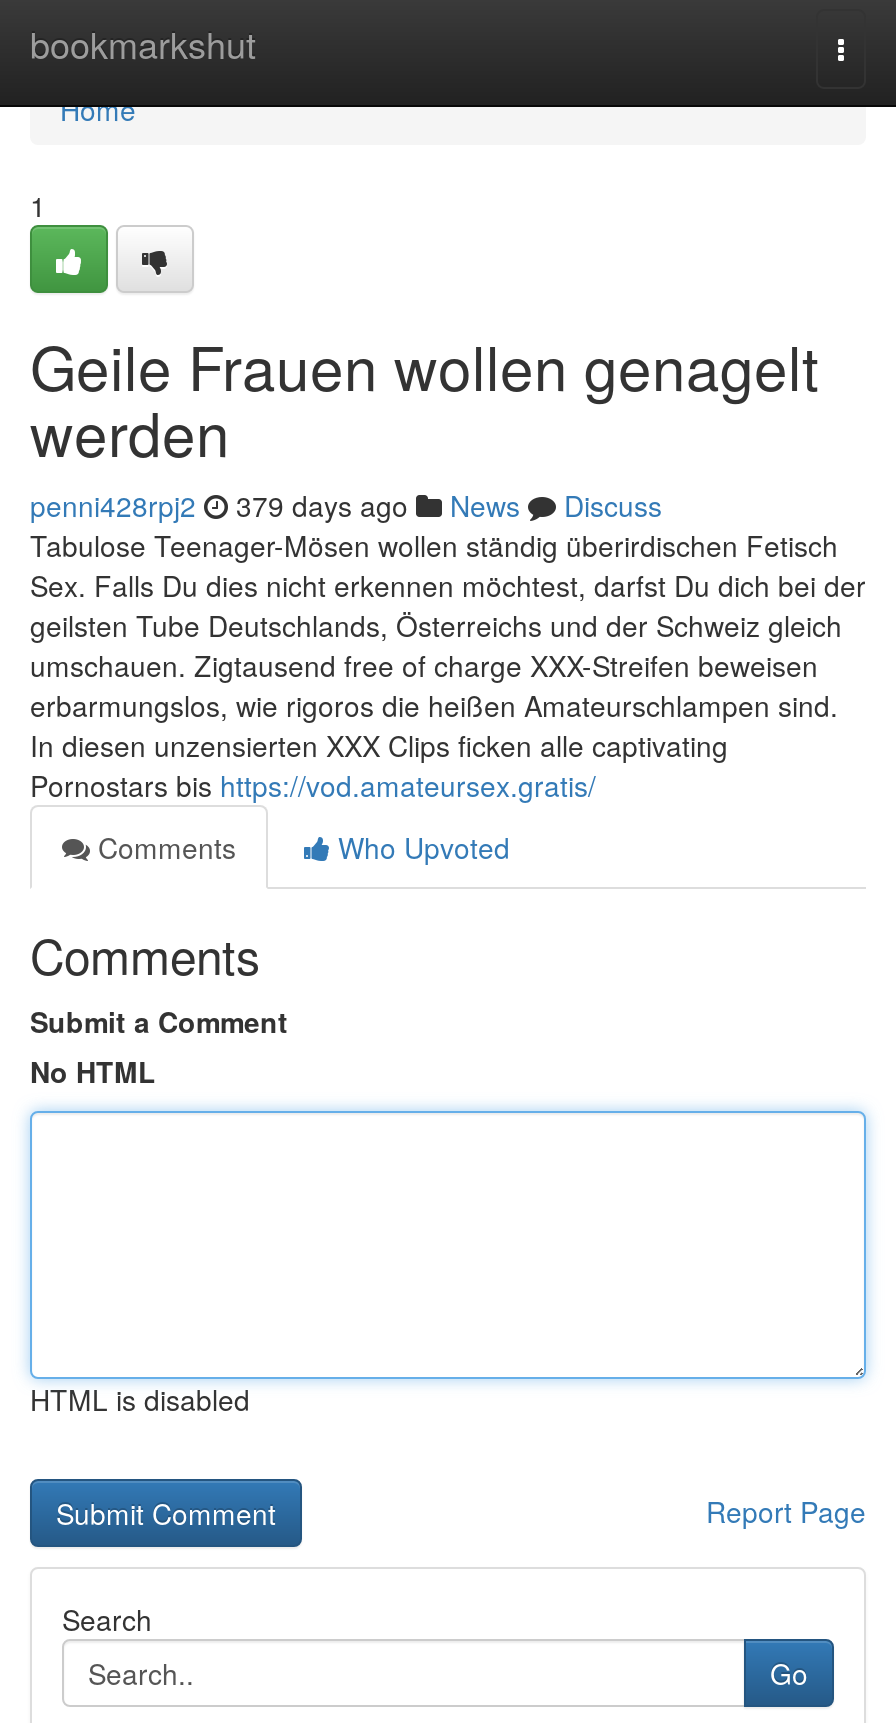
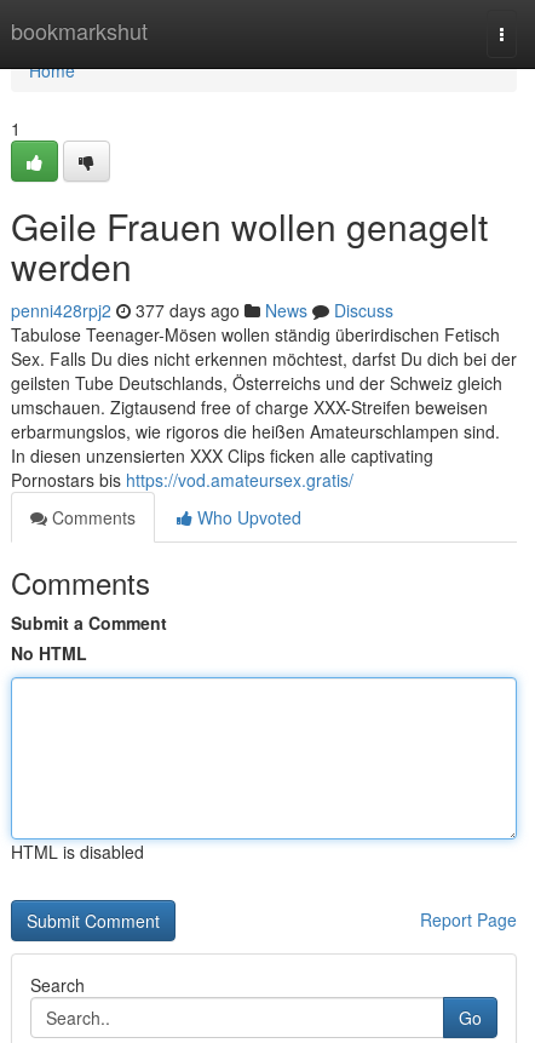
- penni428rpj2 379 days ago News Discuss
+ penni428rpj2 377 days ago News Discuss
